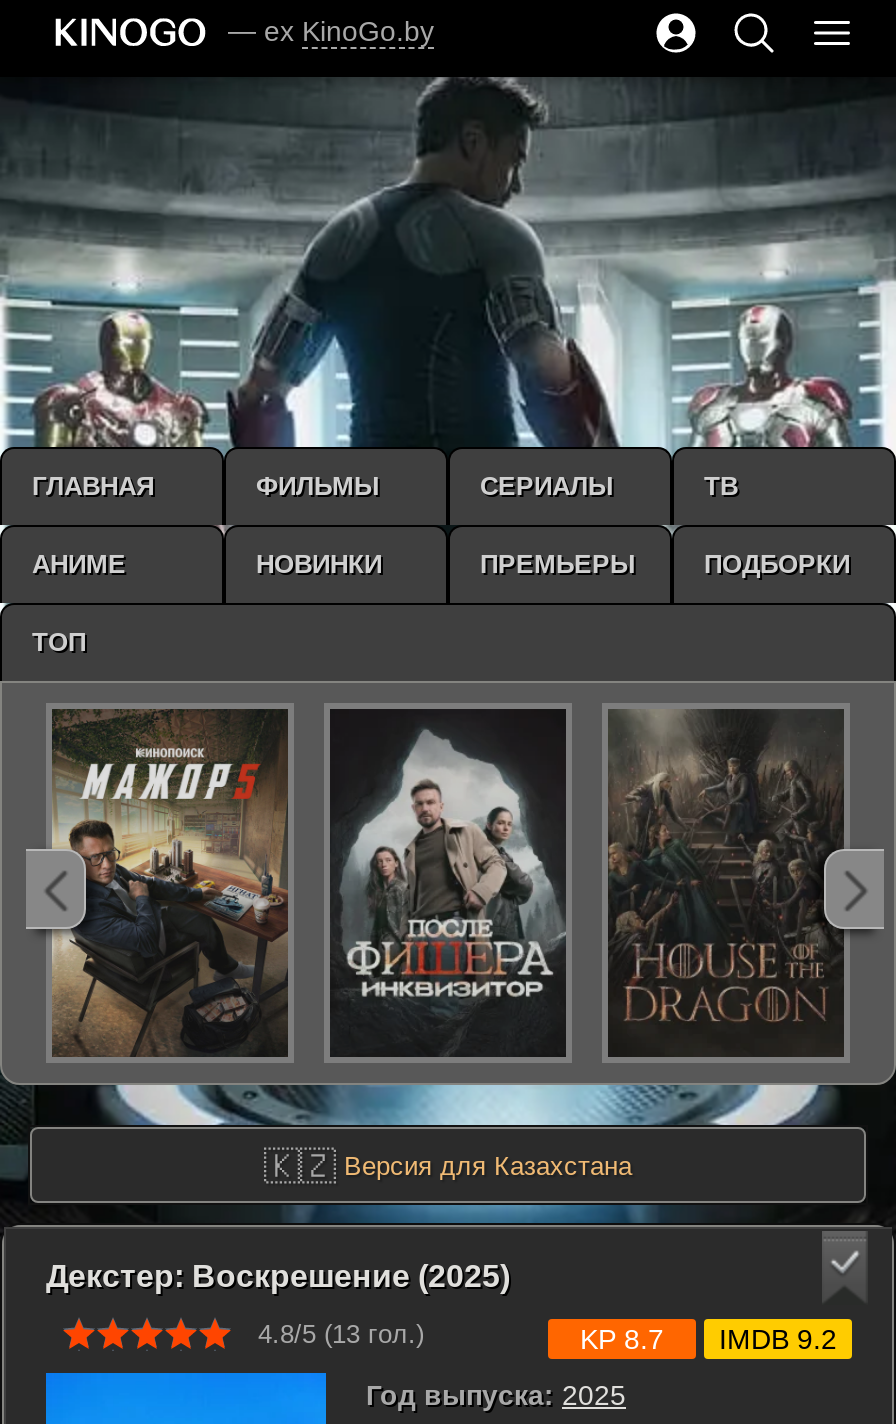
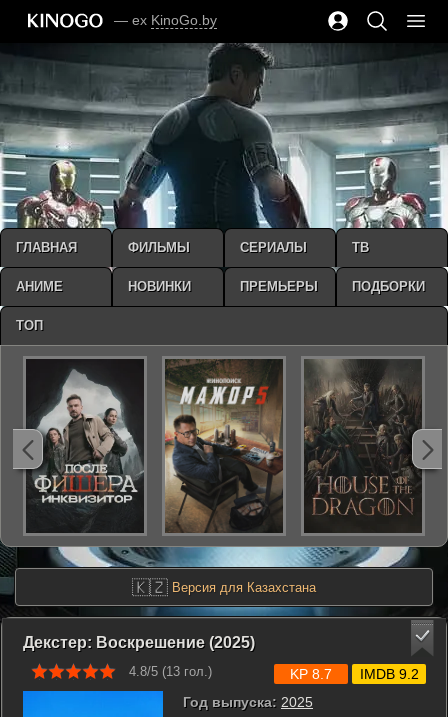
- [image]
+ [image]

- [image]
+ [image]
